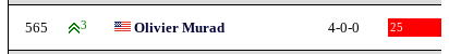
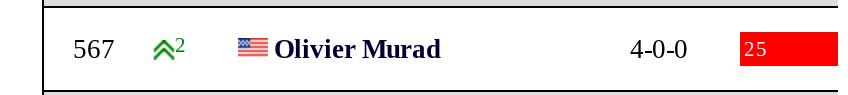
- 565
+ 567

- 3
+ 2
